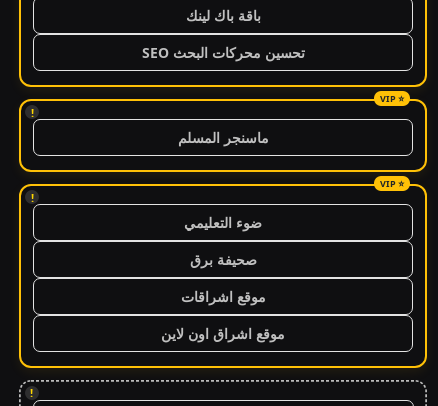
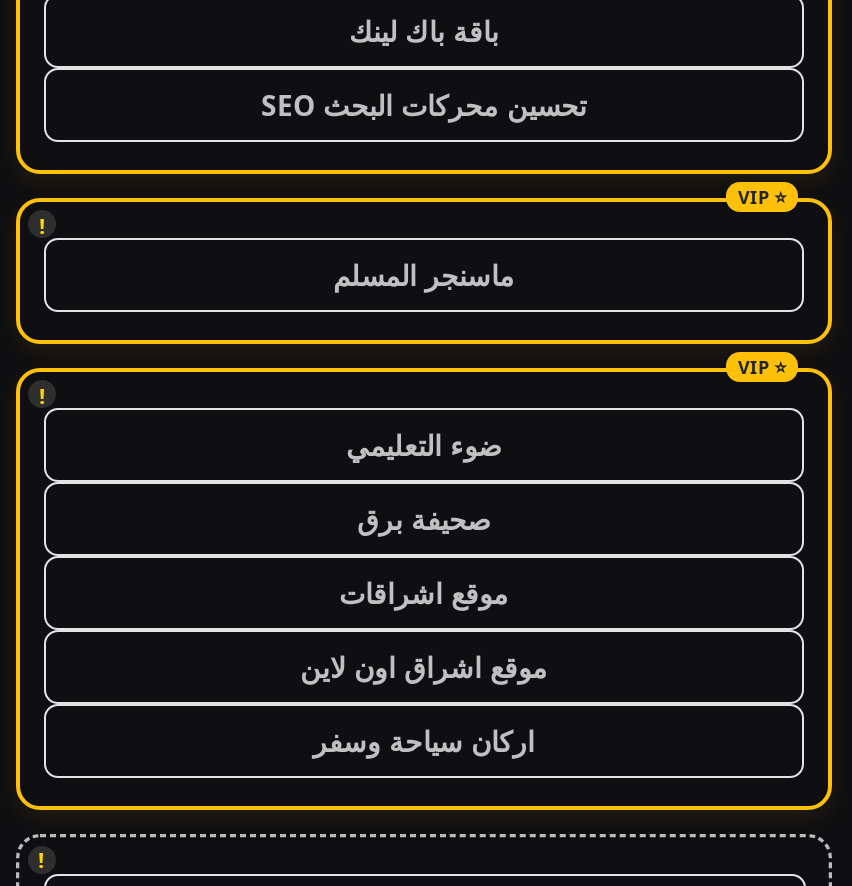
+ اركان سياحة وسفر
